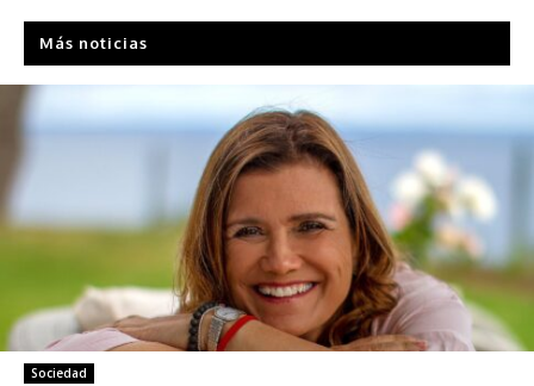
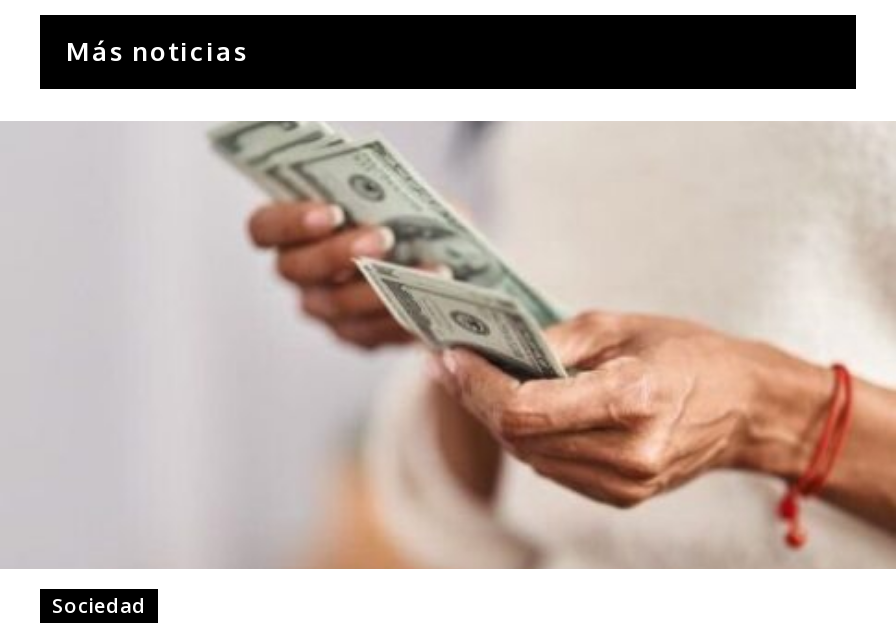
- [image]
+ [image]
